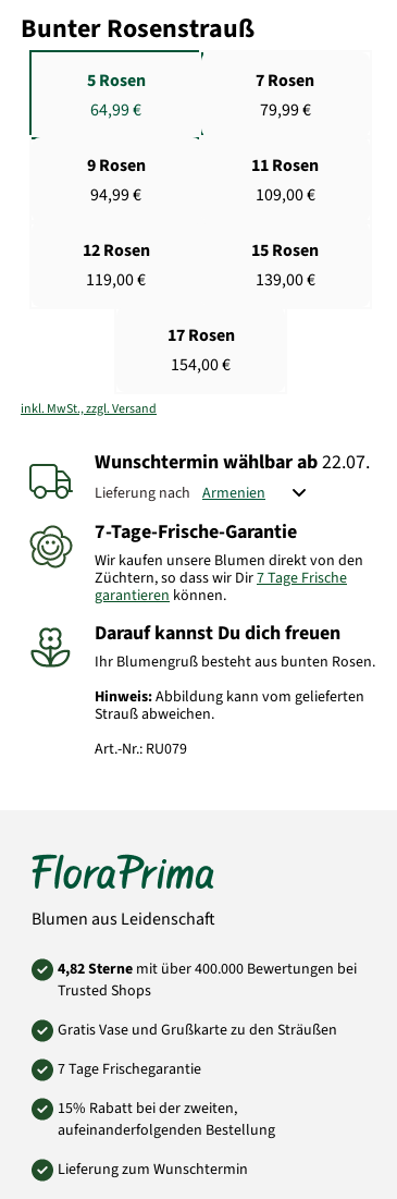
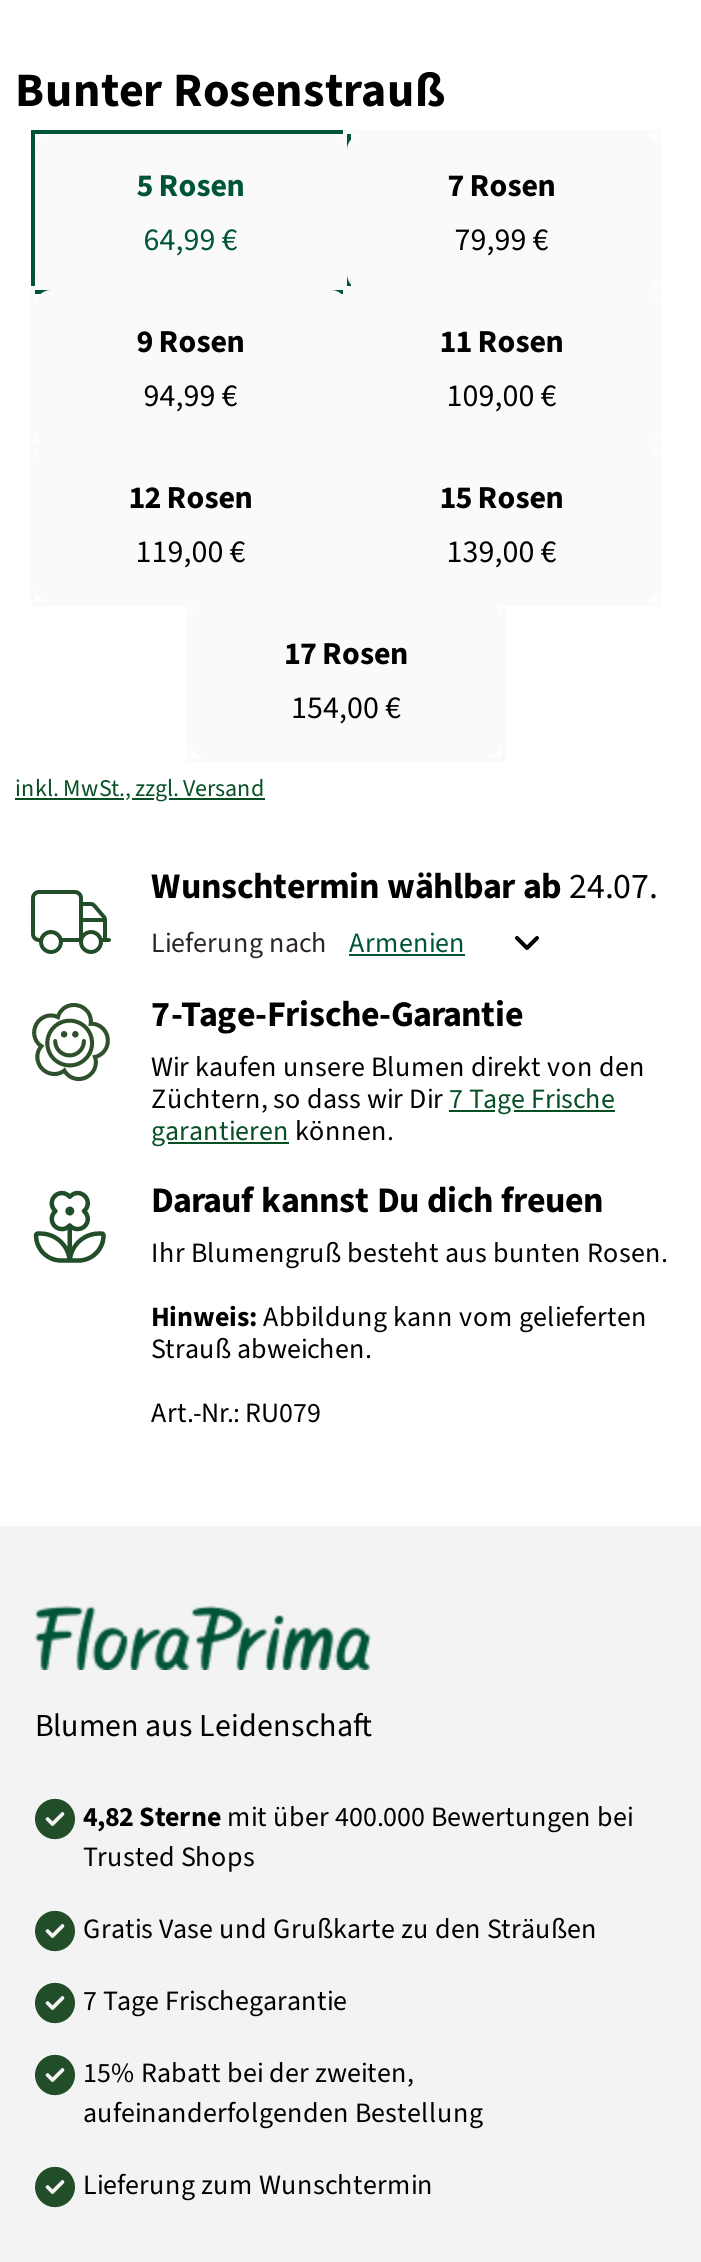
- Wunschtermin wählbar ab 22.07.
+ Wunschtermin wählbar ab 24.07.
